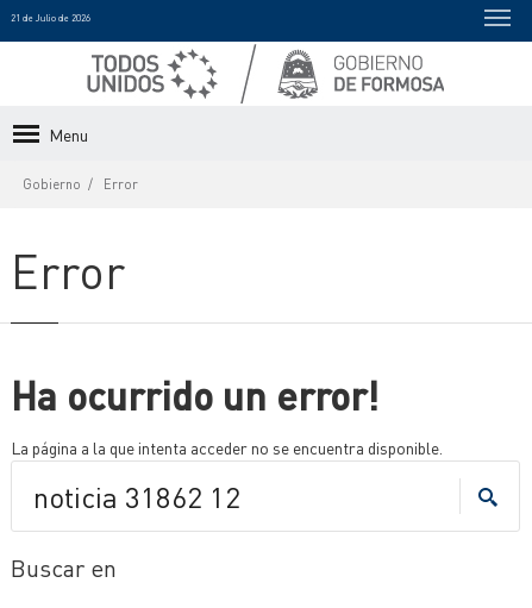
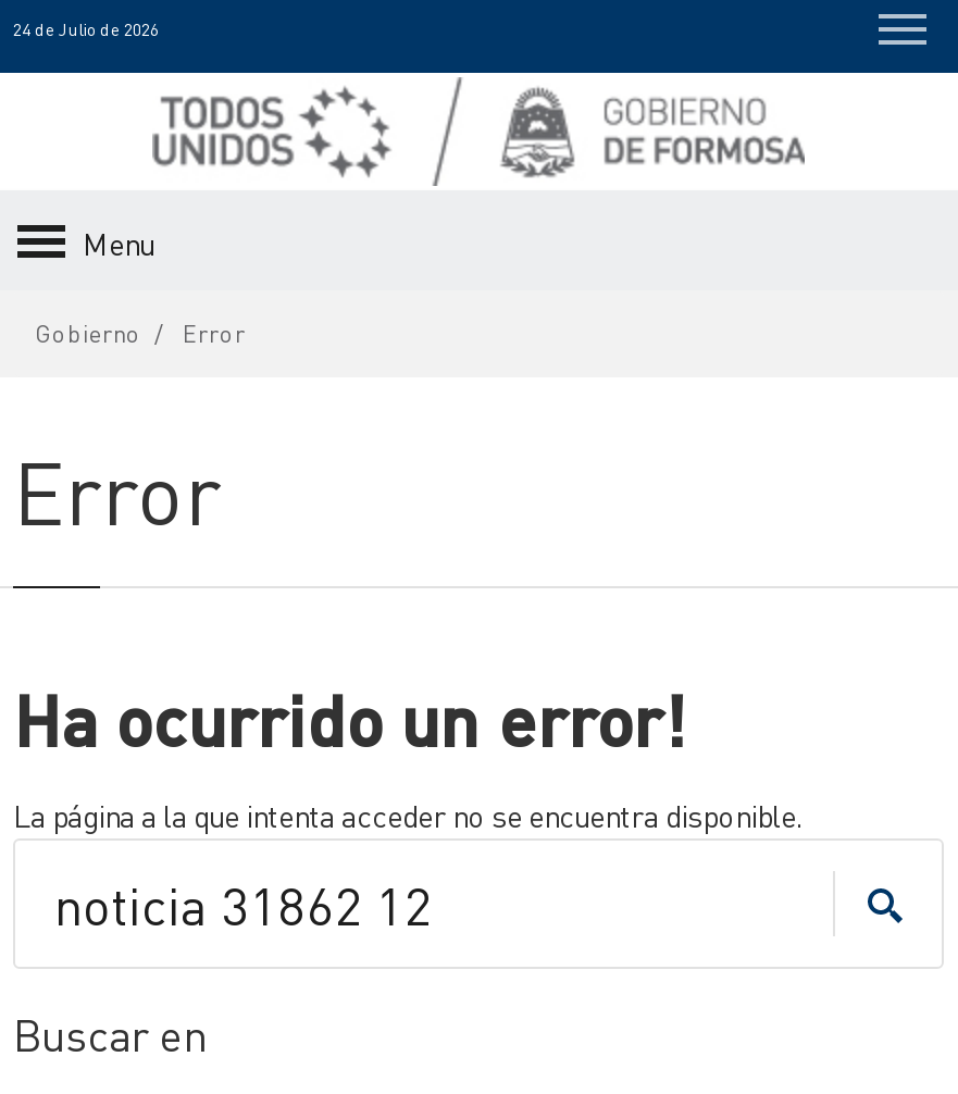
- 21 de Julio de 2026
+ 24 de Julio de 2026
